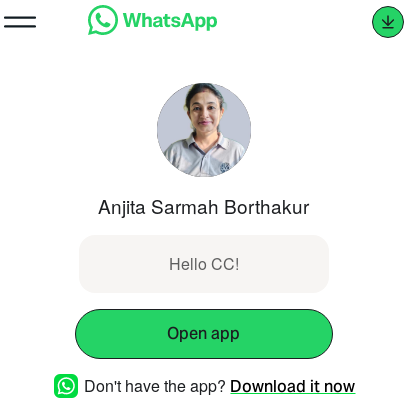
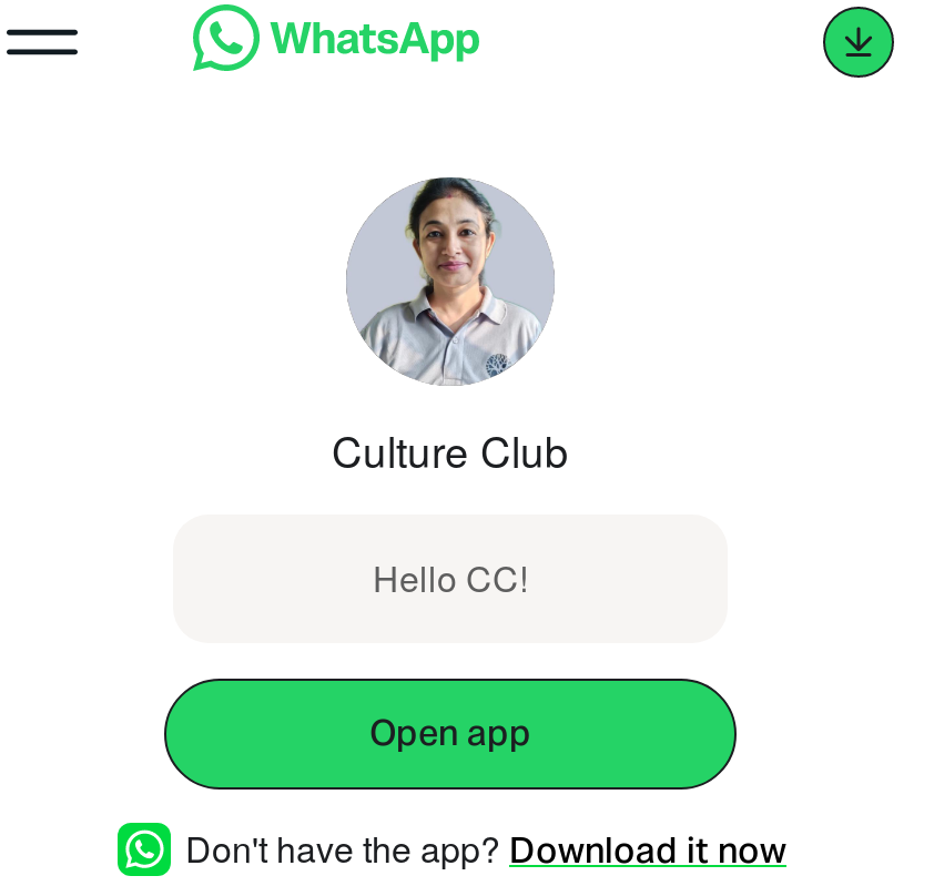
- Anjita Sarmah Borthakur
+ Culture Club
